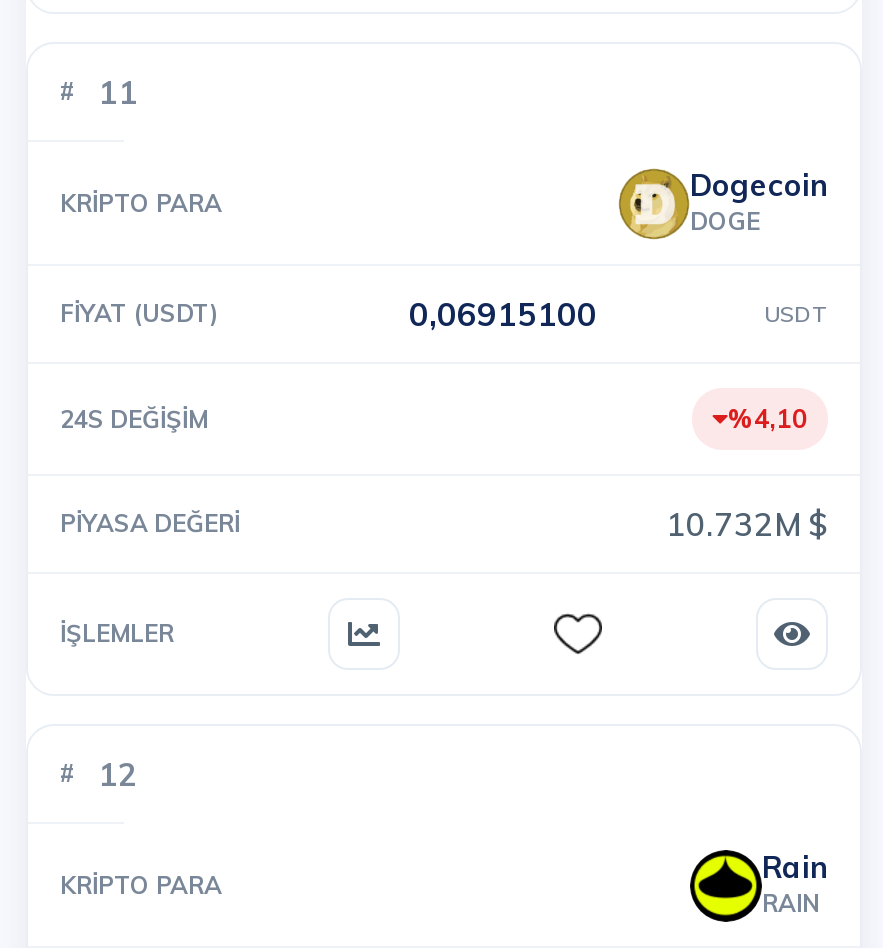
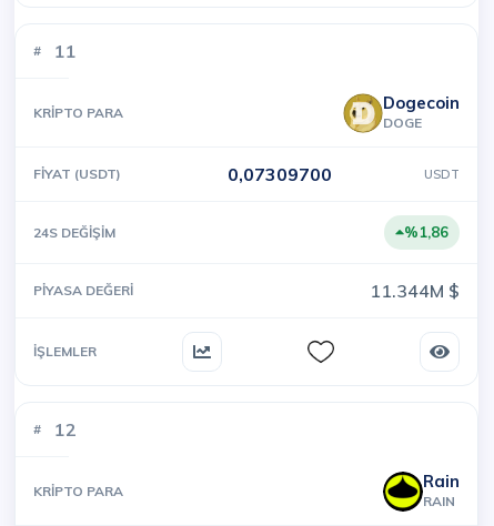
- 0,06915100
+ 0,07309700

- %4,10
+ %1,86

- 10.732M $
+ 11.344M $
